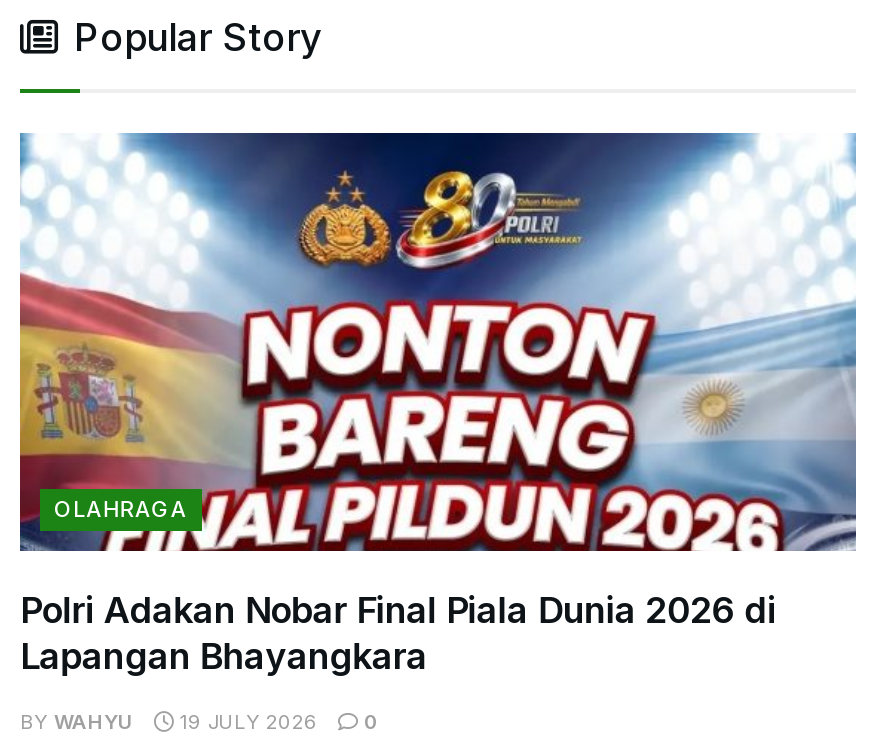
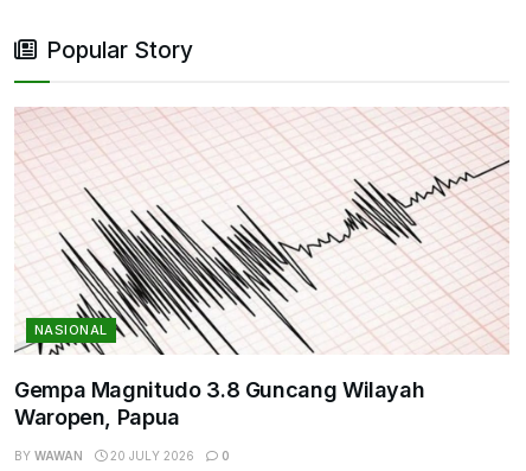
- [image]
- OLAHRAGA
+ [image]
+ NASIONAL

- Polri Adakan Nobar Final Piala Dunia 2026 di
- Lapangan Bhayangkara
+ Gempa Magnitudo 3.8 Guncang Wilayah
+ Waropen, Papua

- BY WAHYU
- 19 JULY 2026
+ BY WAWAN
+ 20 JULY 2026
